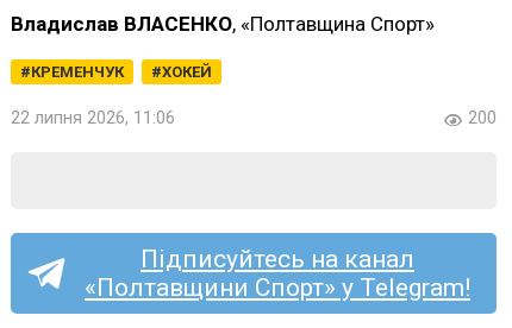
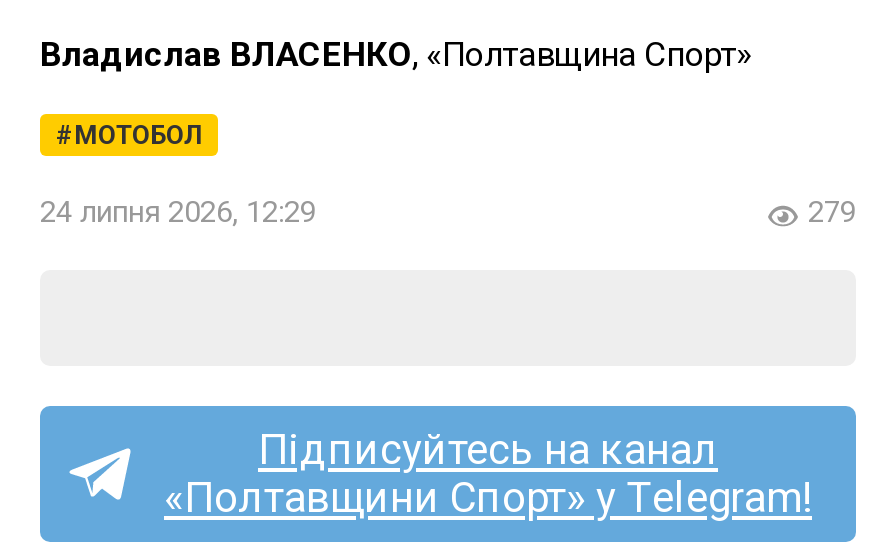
- КРЕМЕНЧУК
- ХОКЕЙ
+ МОТОБОЛ

- 22 липня 2026, 11:06
- 200
+ 24 липня 2026, 12:29
+ 279
